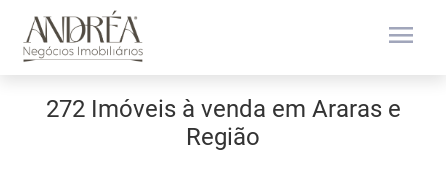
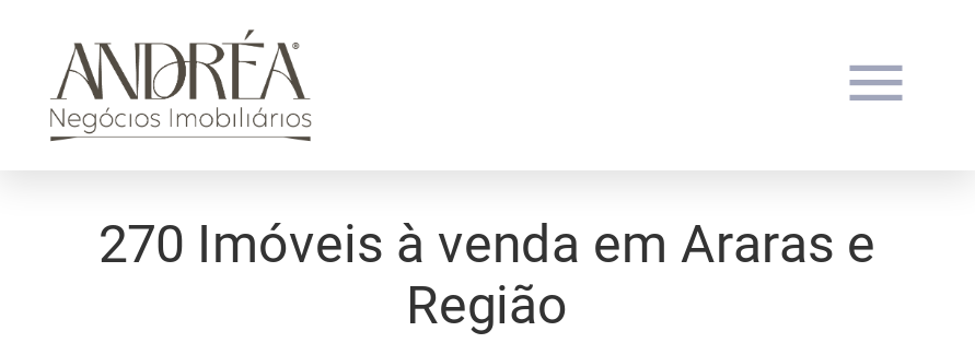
- 272 Imóveis à venda em Araras e
+ 270 Imóveis à venda em Araras e
